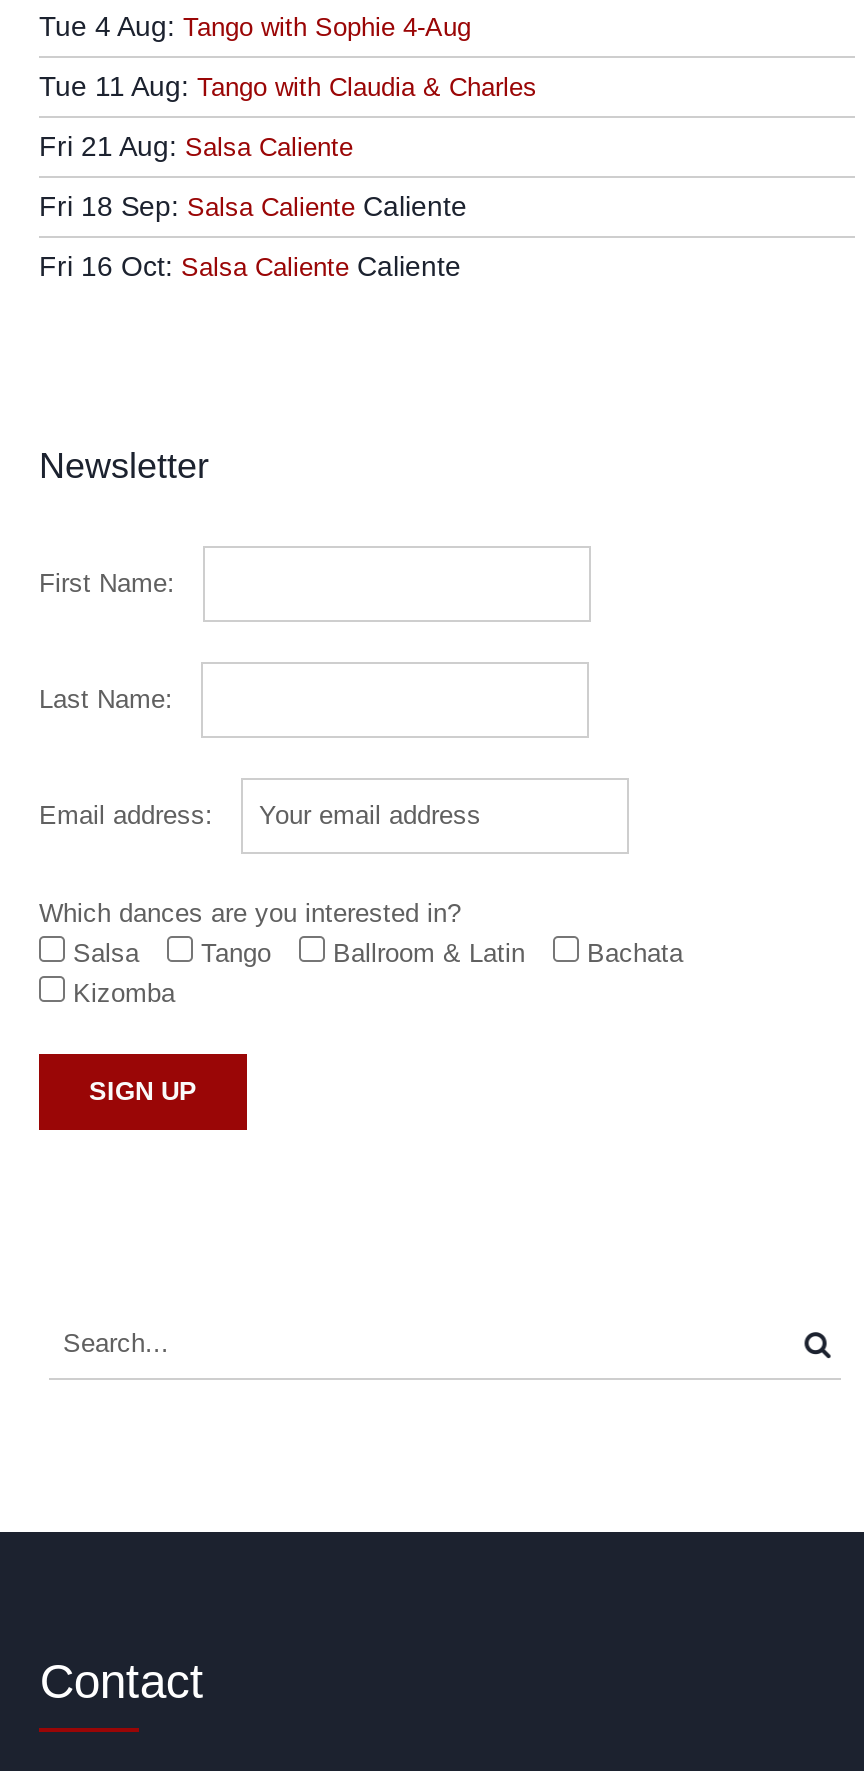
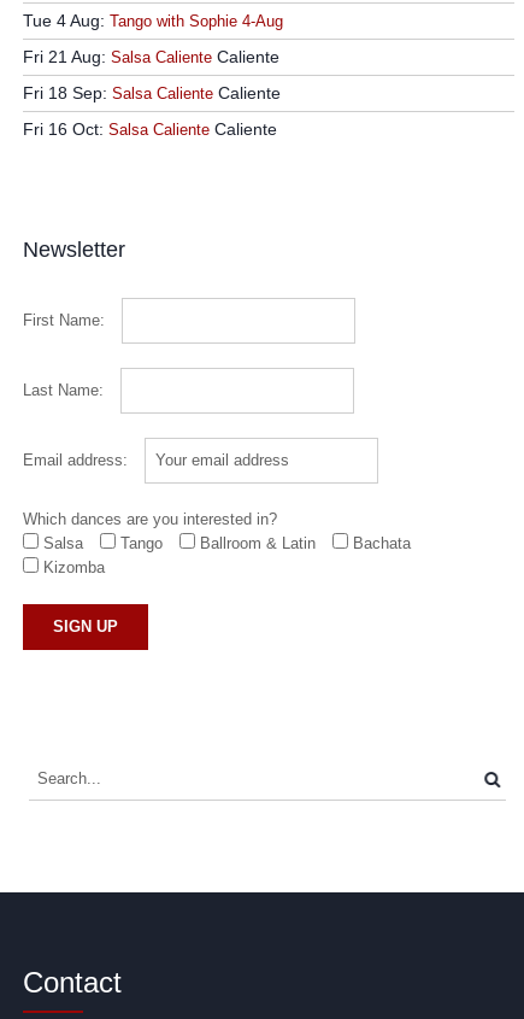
- Tue 11 Aug: Tango with Claudia & Charles
- Fri 21 Aug: Salsa Caliente
+ Fri 21 Aug: Salsa Caliente Caliente
